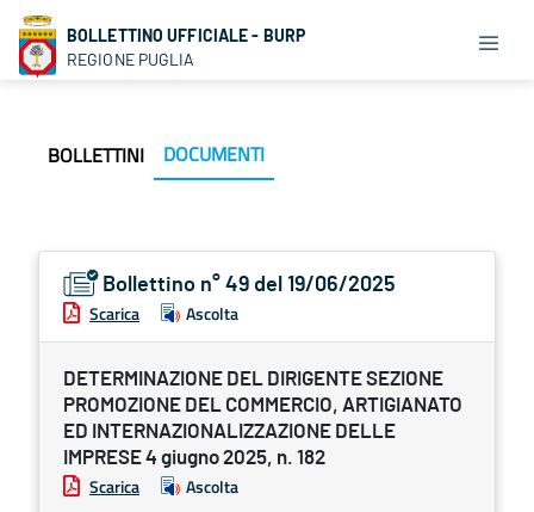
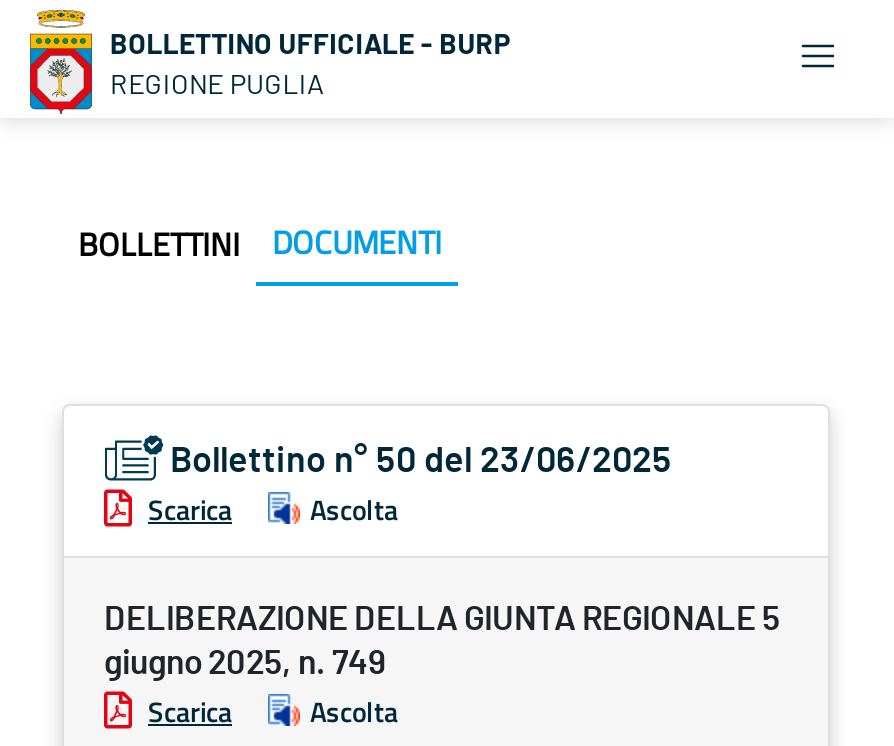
- Bollettino n° 49 del 19/06/2025
+ Bollettino n° 50 del 23/06/2025

- DETERMINAZIONE DEL DIRIGENTE SEZIONE
- PROMOZIONE DEL COMMERCIO, ARTIGIANATO
- ED INTERNAZIONALIZZAZIONE DELLE
- IMPRESE 4 giugno 2025, n. 182
+ DELIBERAZIONE DELLA GIUNTA REGIONALE 5
+ giugno 2025, n. 749
